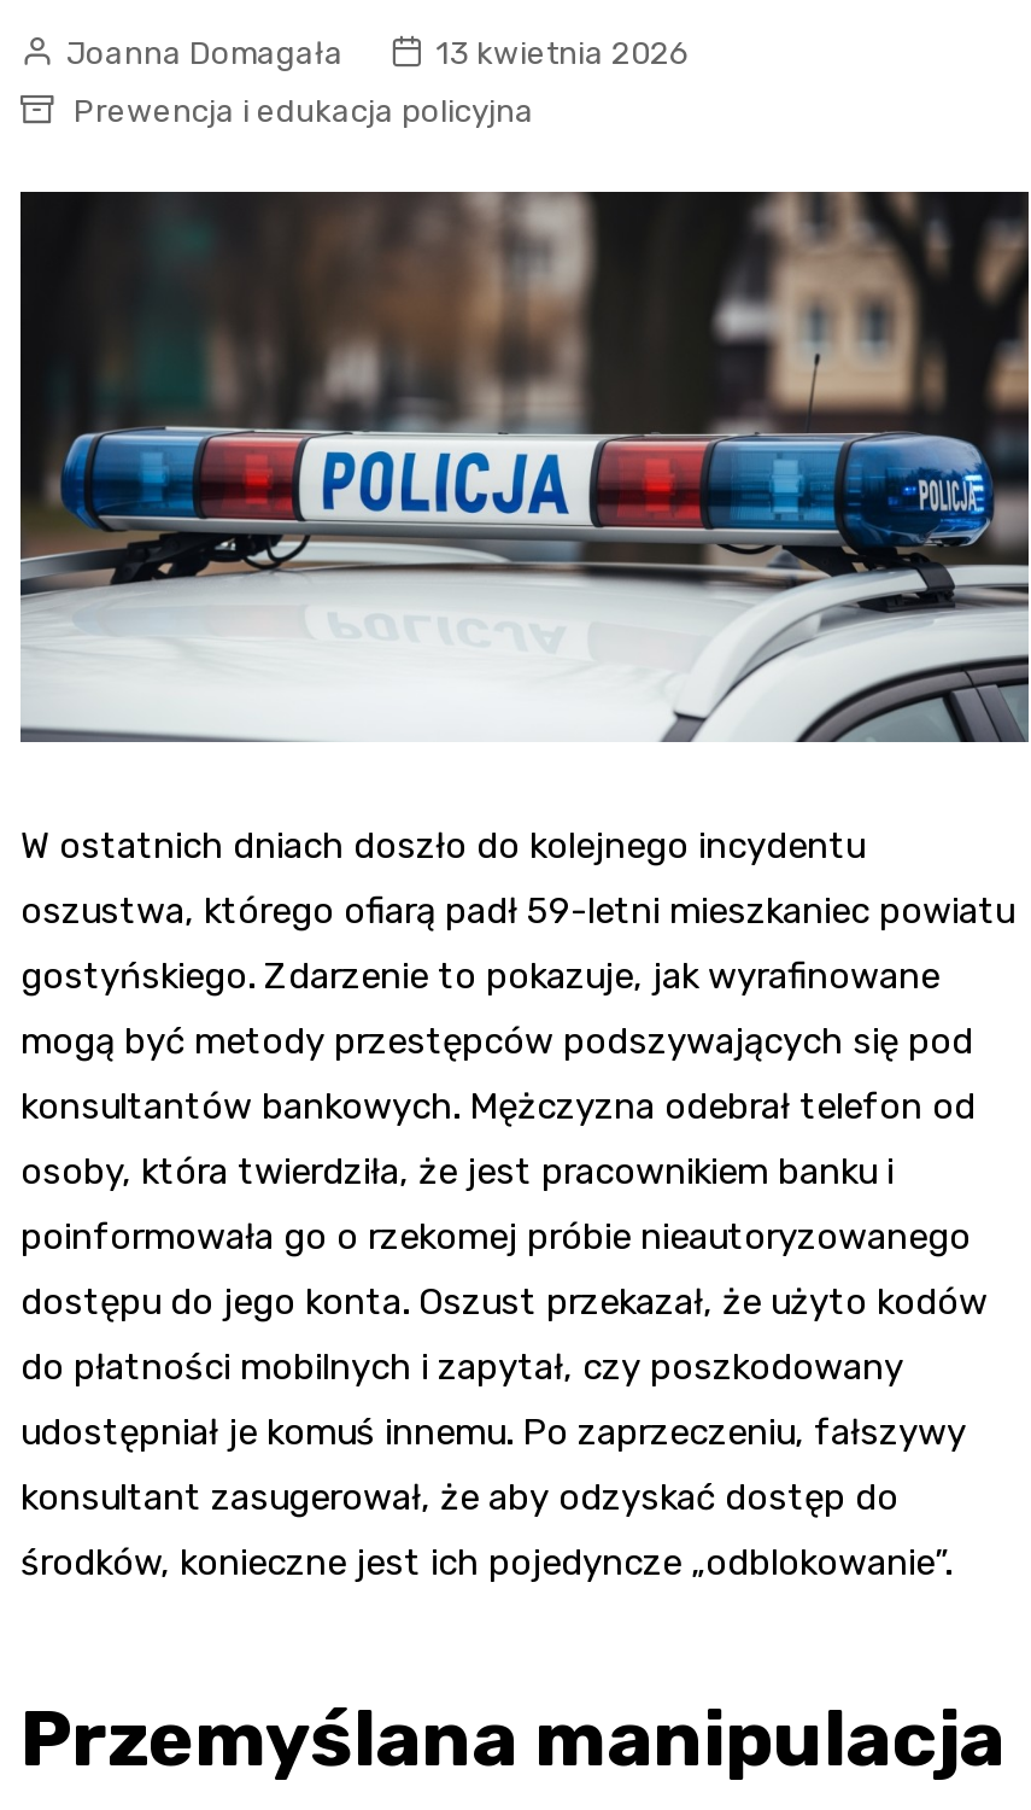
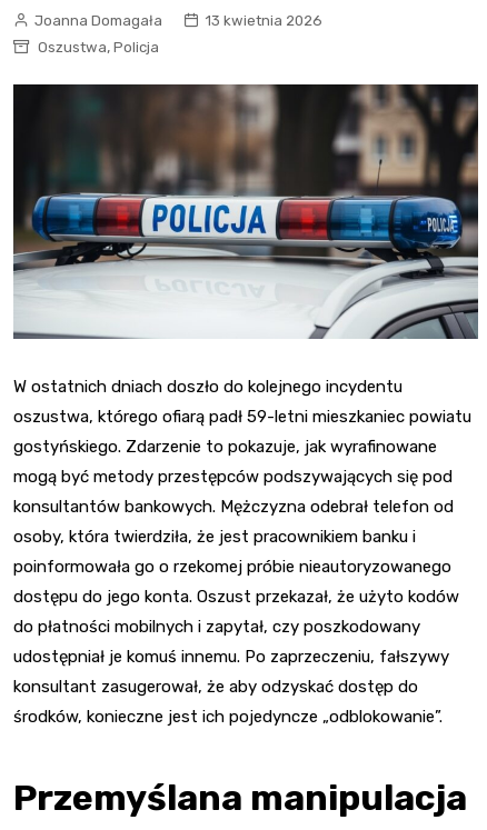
- Prewencja i edukacja policyjna
+ Oszustwa, Policja
